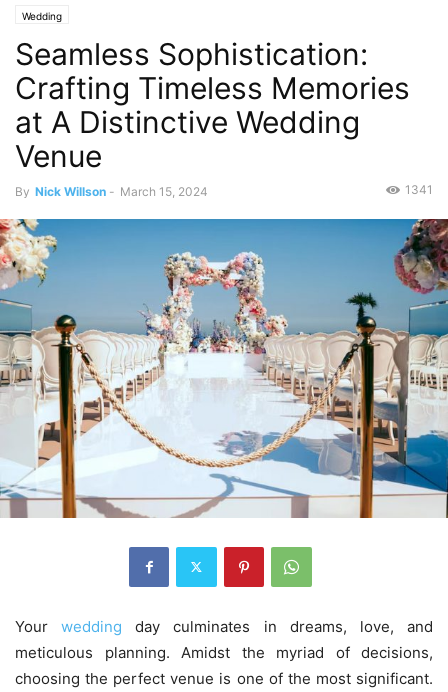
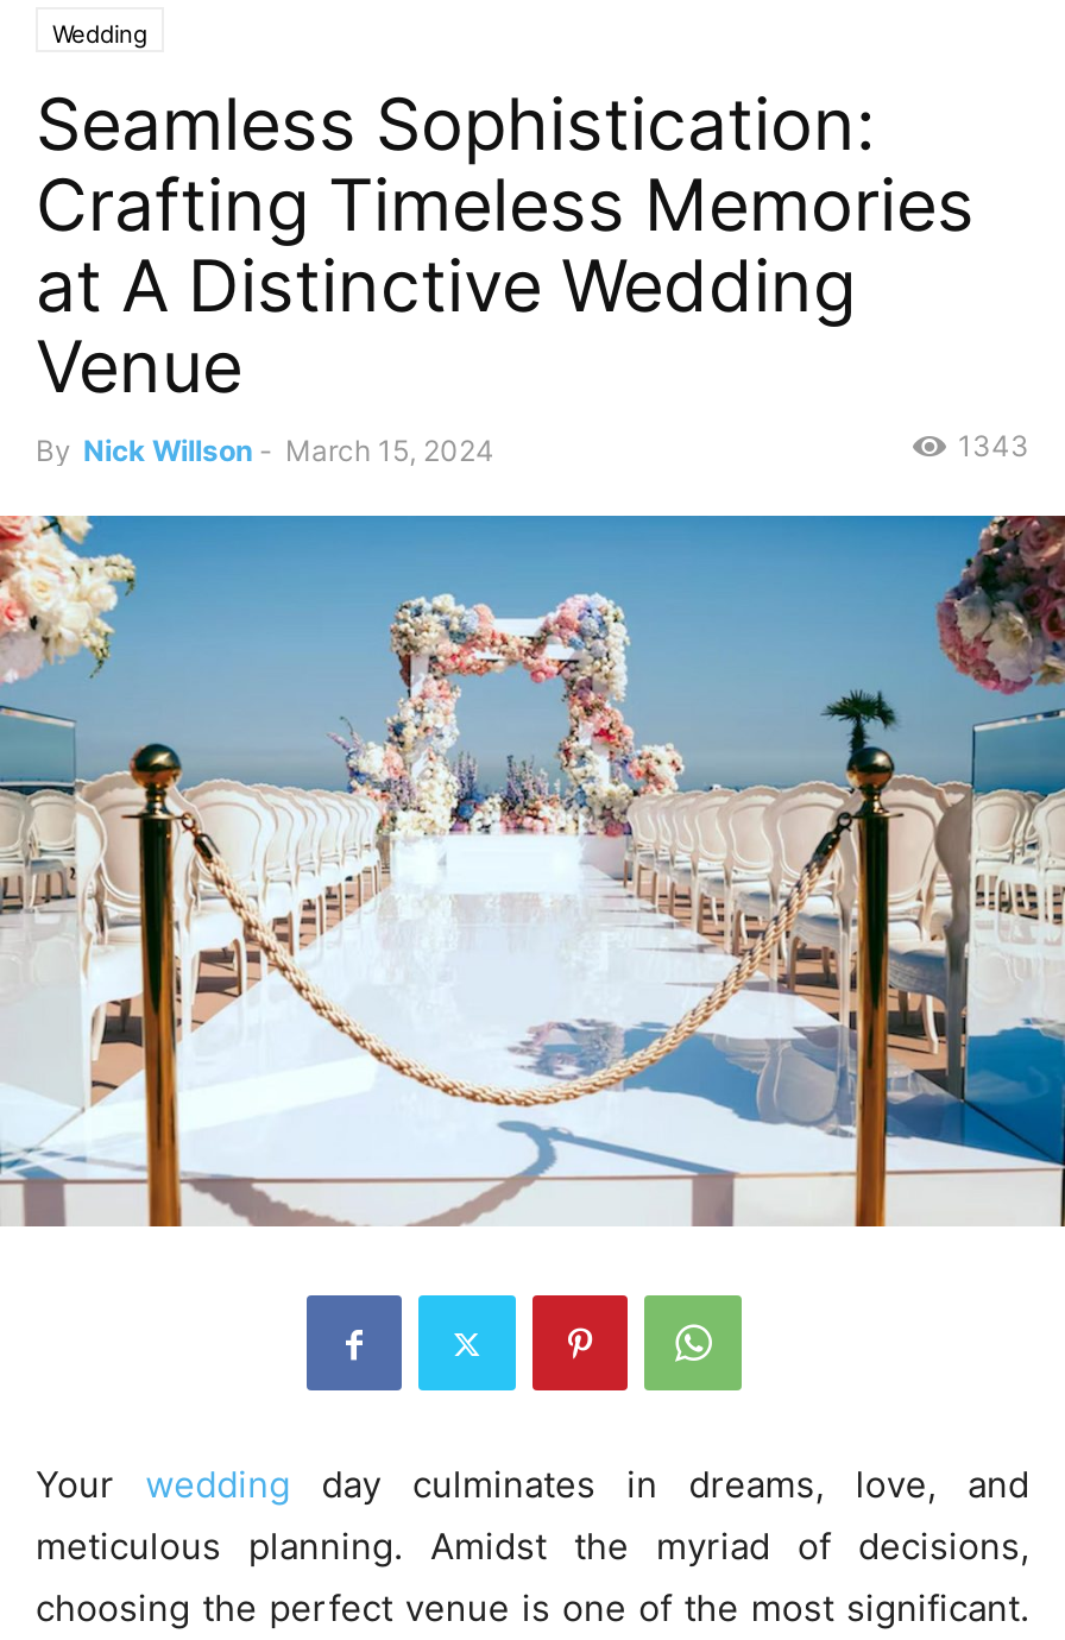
- 1341
+ 1343
